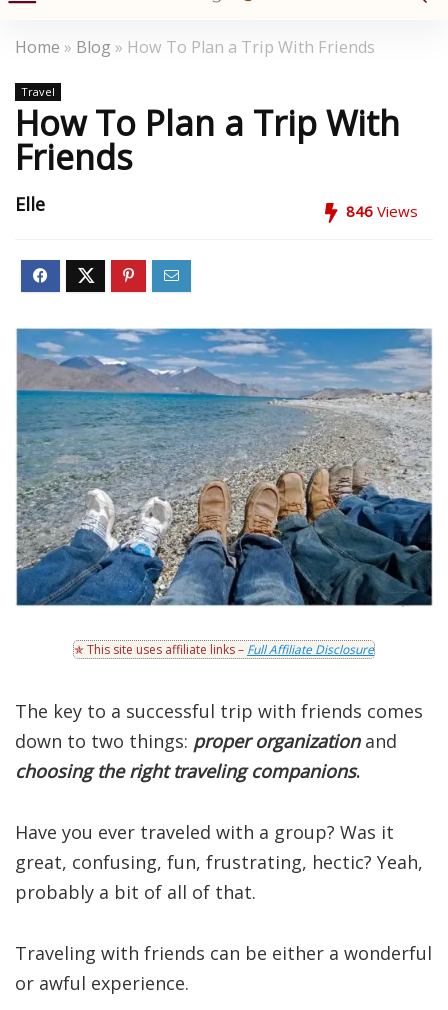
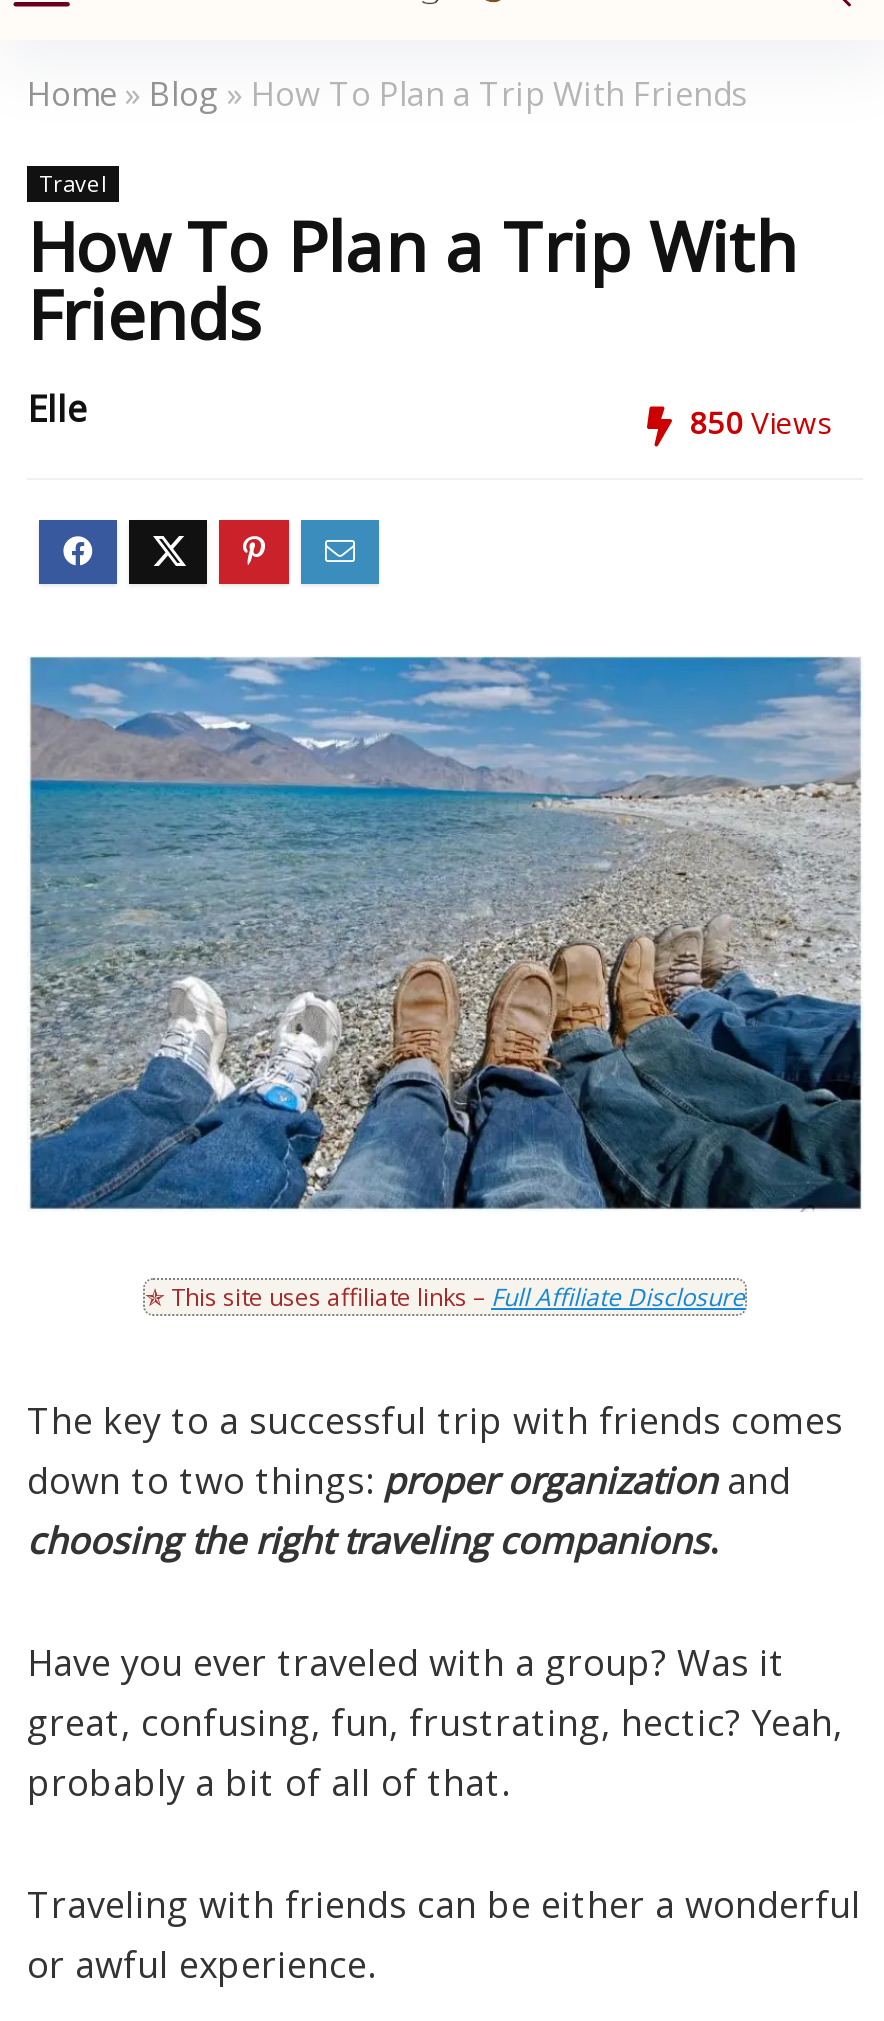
- 846 Views
+ 850 Views
